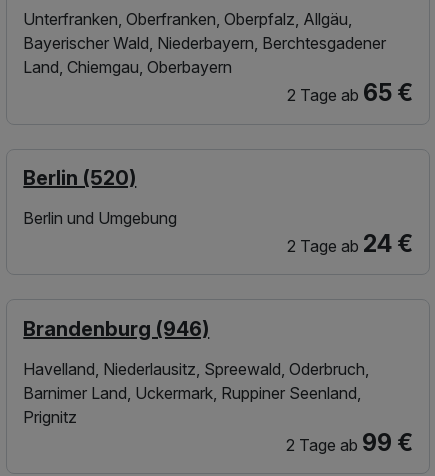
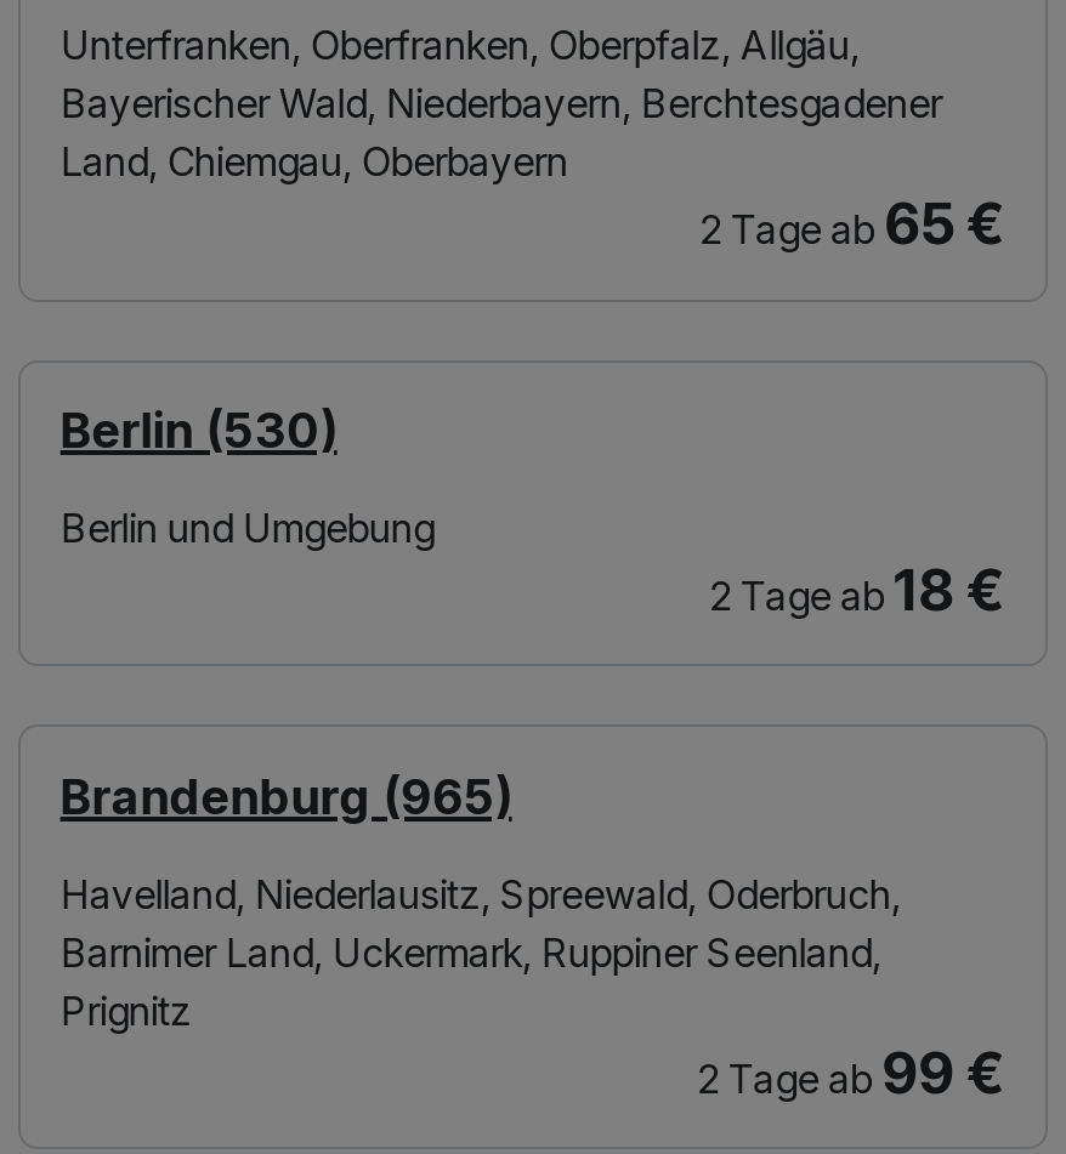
- Berlin (520)
+ Berlin (530)

- 2 Tageab24 €
+ 2 Tageab18 €

- Brandenburg (946)
+ Brandenburg (965)
